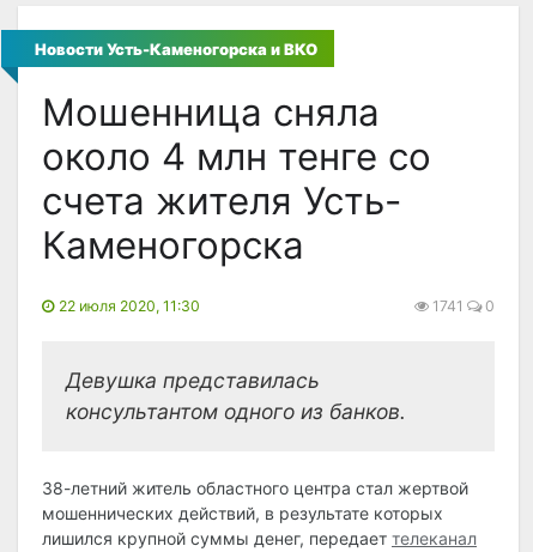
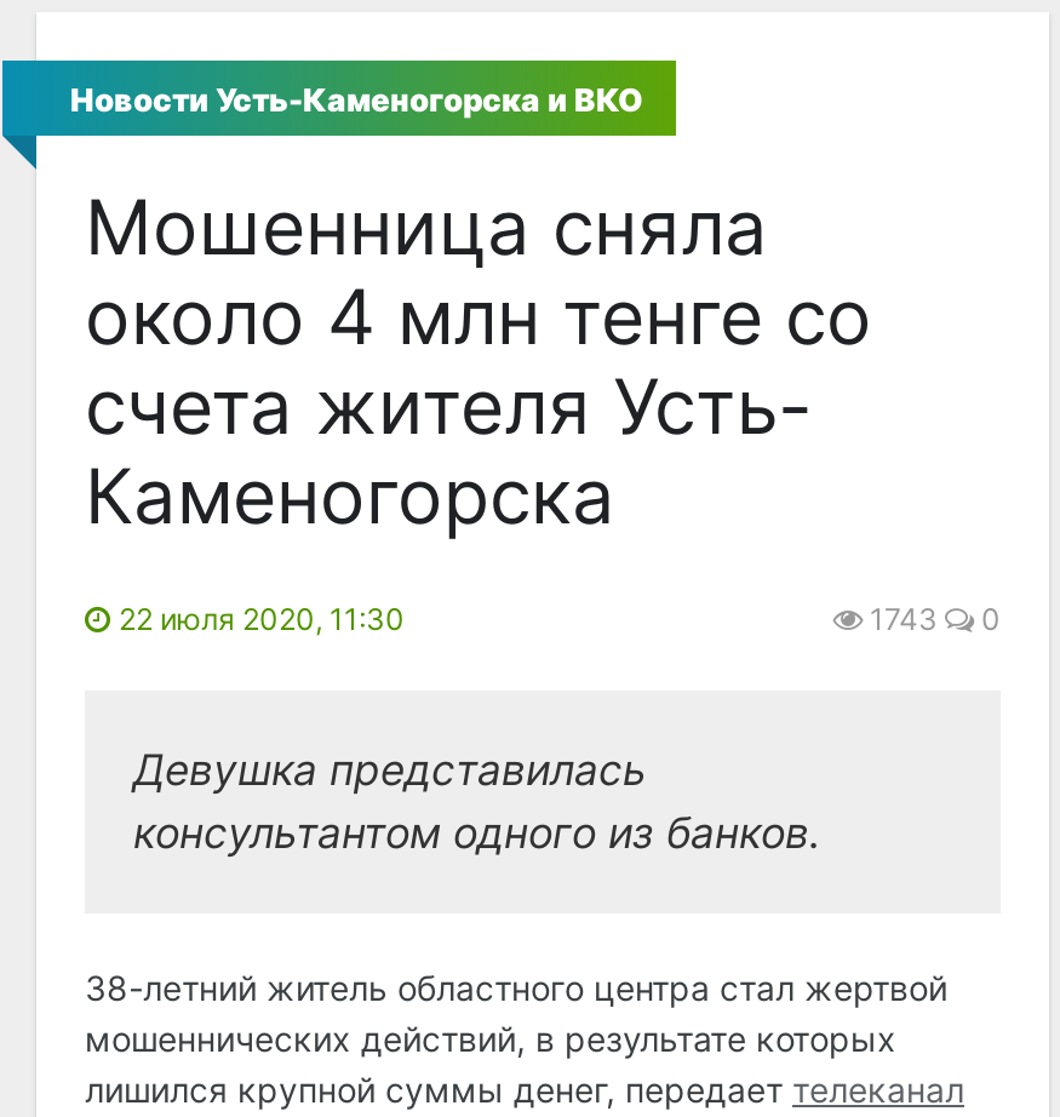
- 1741 0
+ 1743 0
